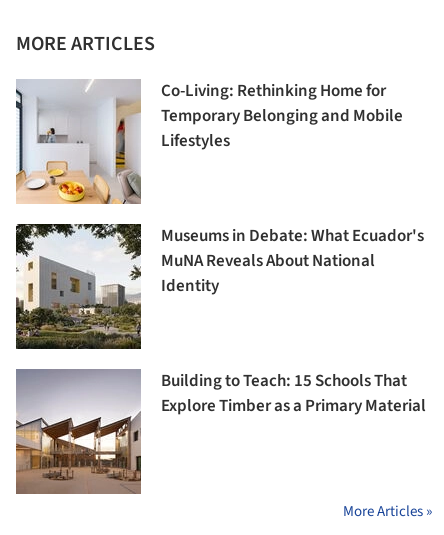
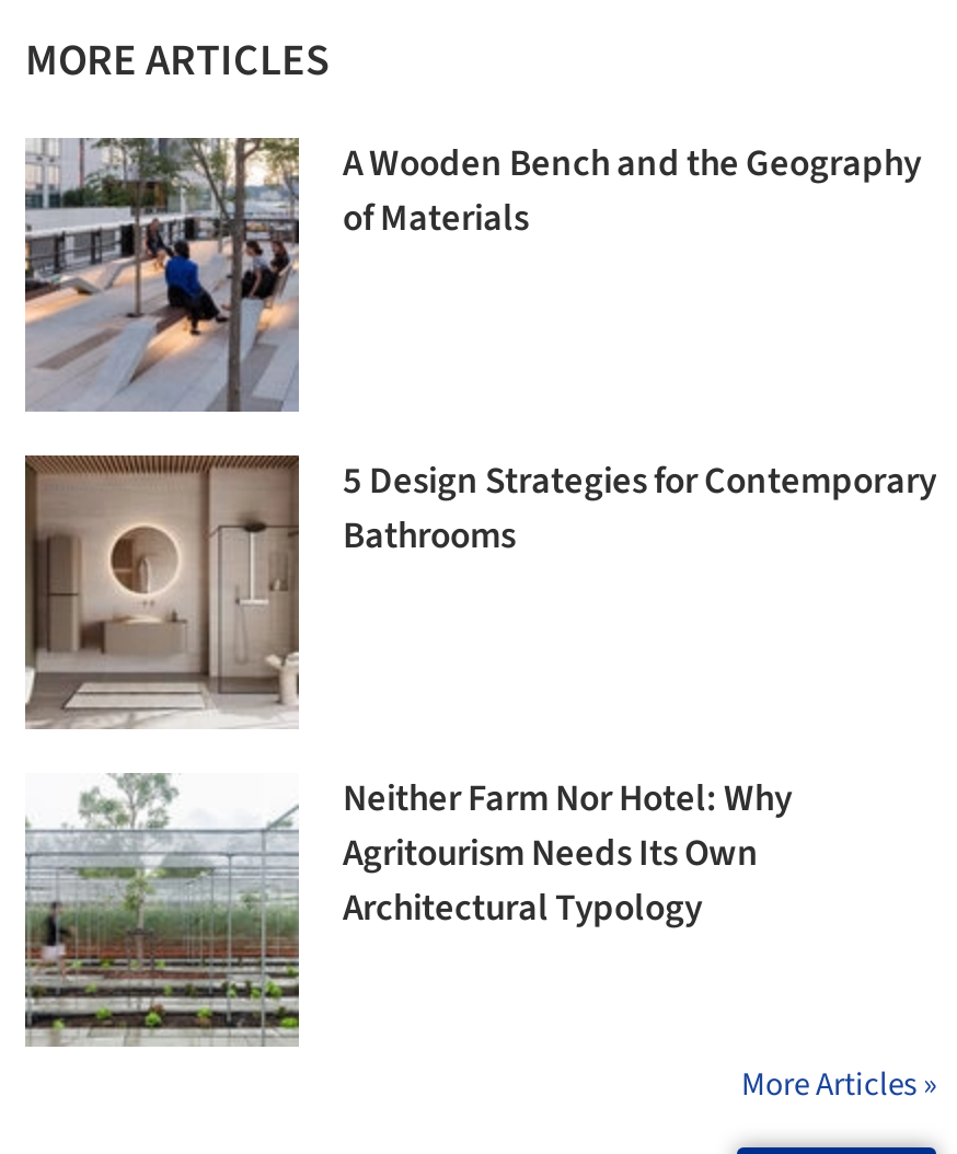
- [image]
- Co-Living: Rethinking Home for
- Temporary Belonging and Mobile
- Lifestyles
+ [image]
+ A Wooden Bench and the Geography
+ of Materials

- [image]
- Museums in Debate: What Ecuador's
- MuNA Reveals About National
- Identity
+ [image]
+ 5 Design Strategies for Contemporary
+ Bathrooms

- [image]
- Building to Teach: 15 Schools That
- Explore Timber as a Primary Material
+ [image]
+ Neither Farm Nor Hotel: Why
+ Agritourism Needs Its Own
+ Architectural Typology
